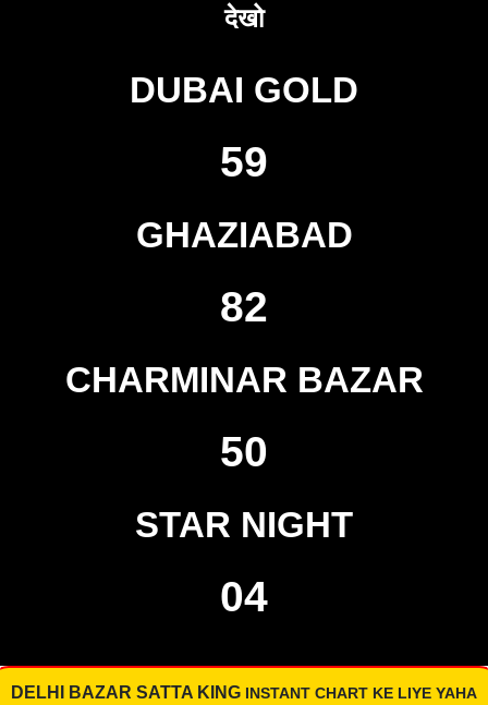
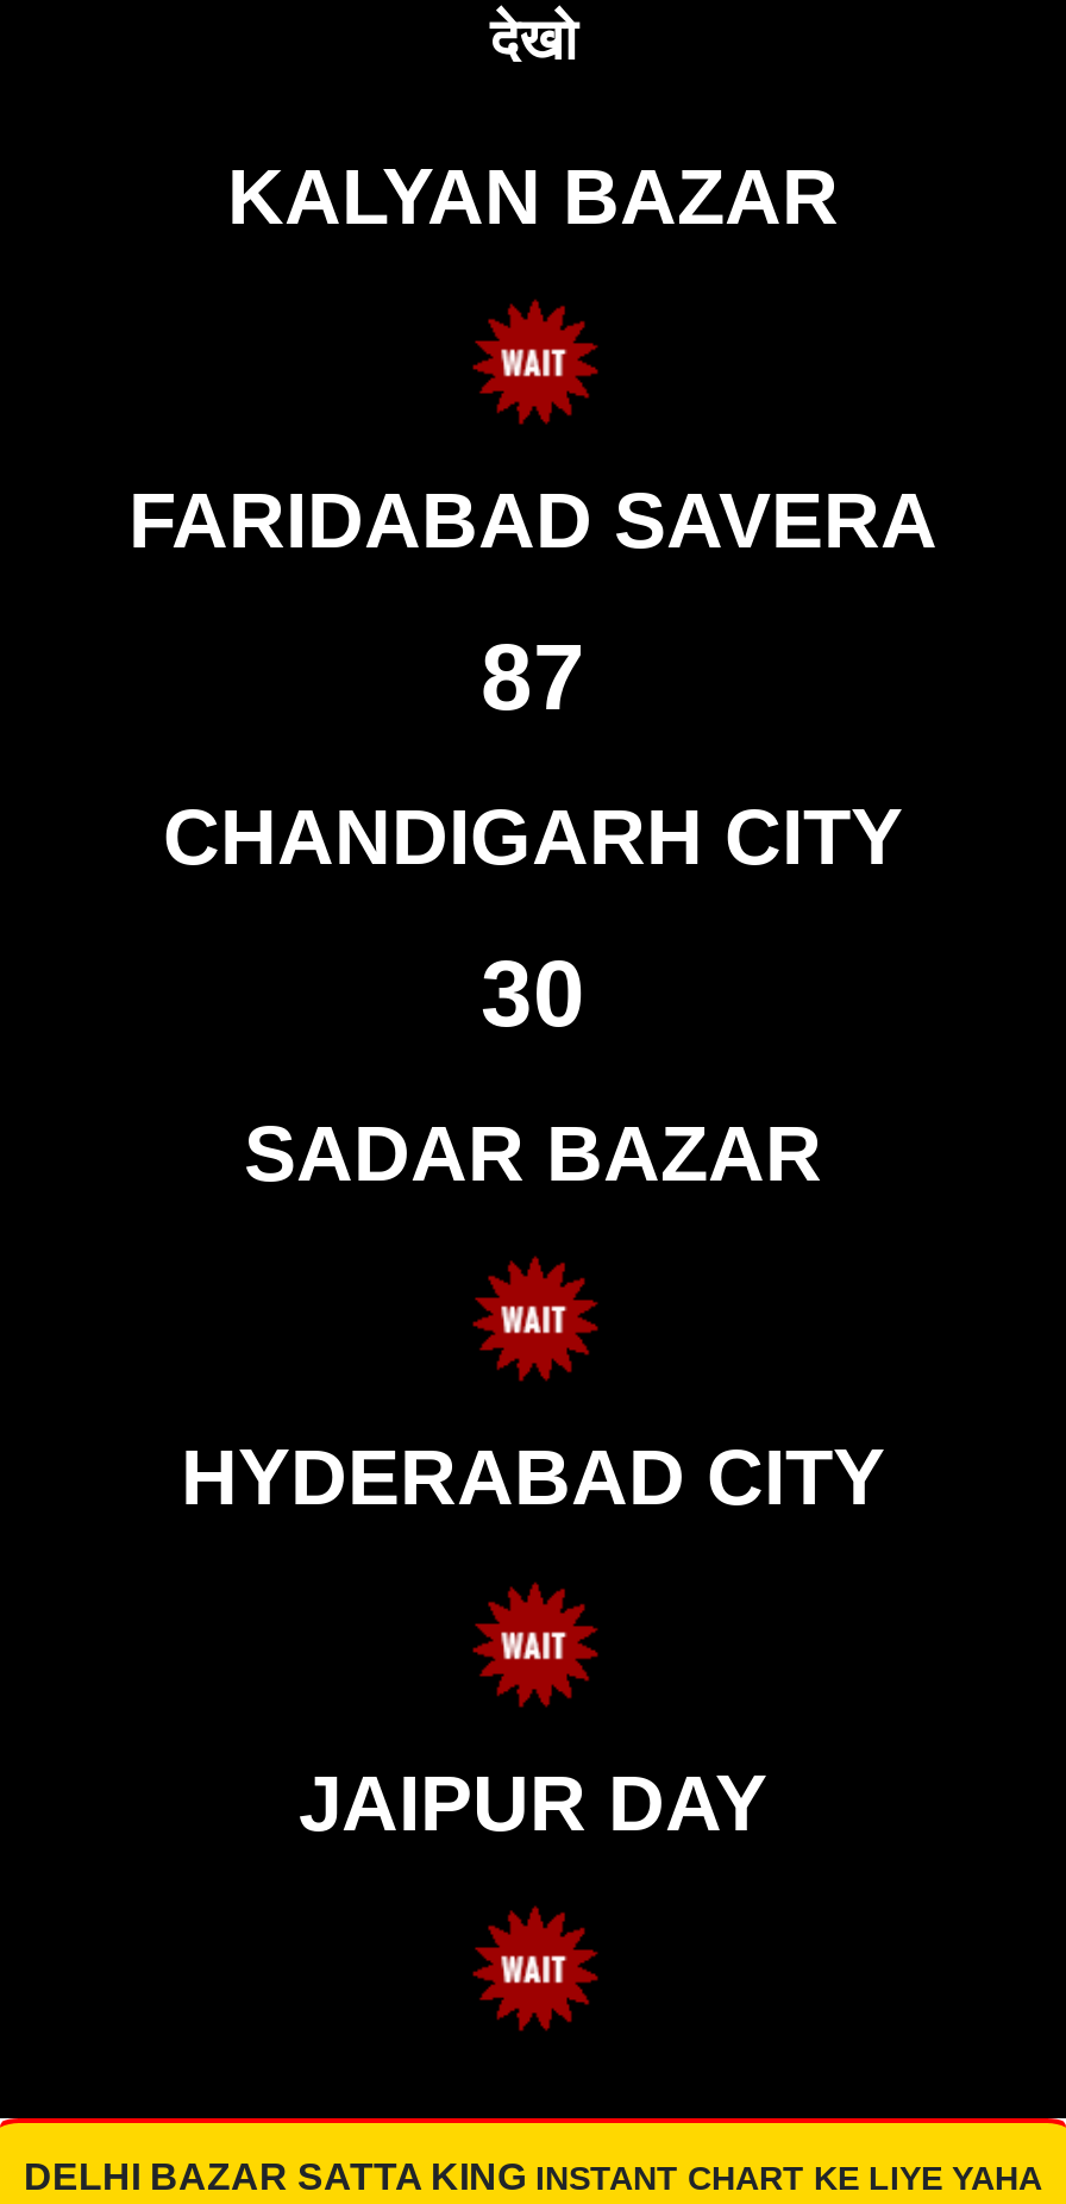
- DUBAI GOLD
+ KALYAN BAZAR

- 59
+ FARIDABAD SAVERA

- GHAZIABAD
+ 87

- 82
+ CHANDIGARH CITY

- CHARMINAR BAZAR
+ 30

- 50
+ SADAR BAZAR

- STAR NIGHT
+ HYDERABAD CITY

- 04
+ JAIPUR DAY
